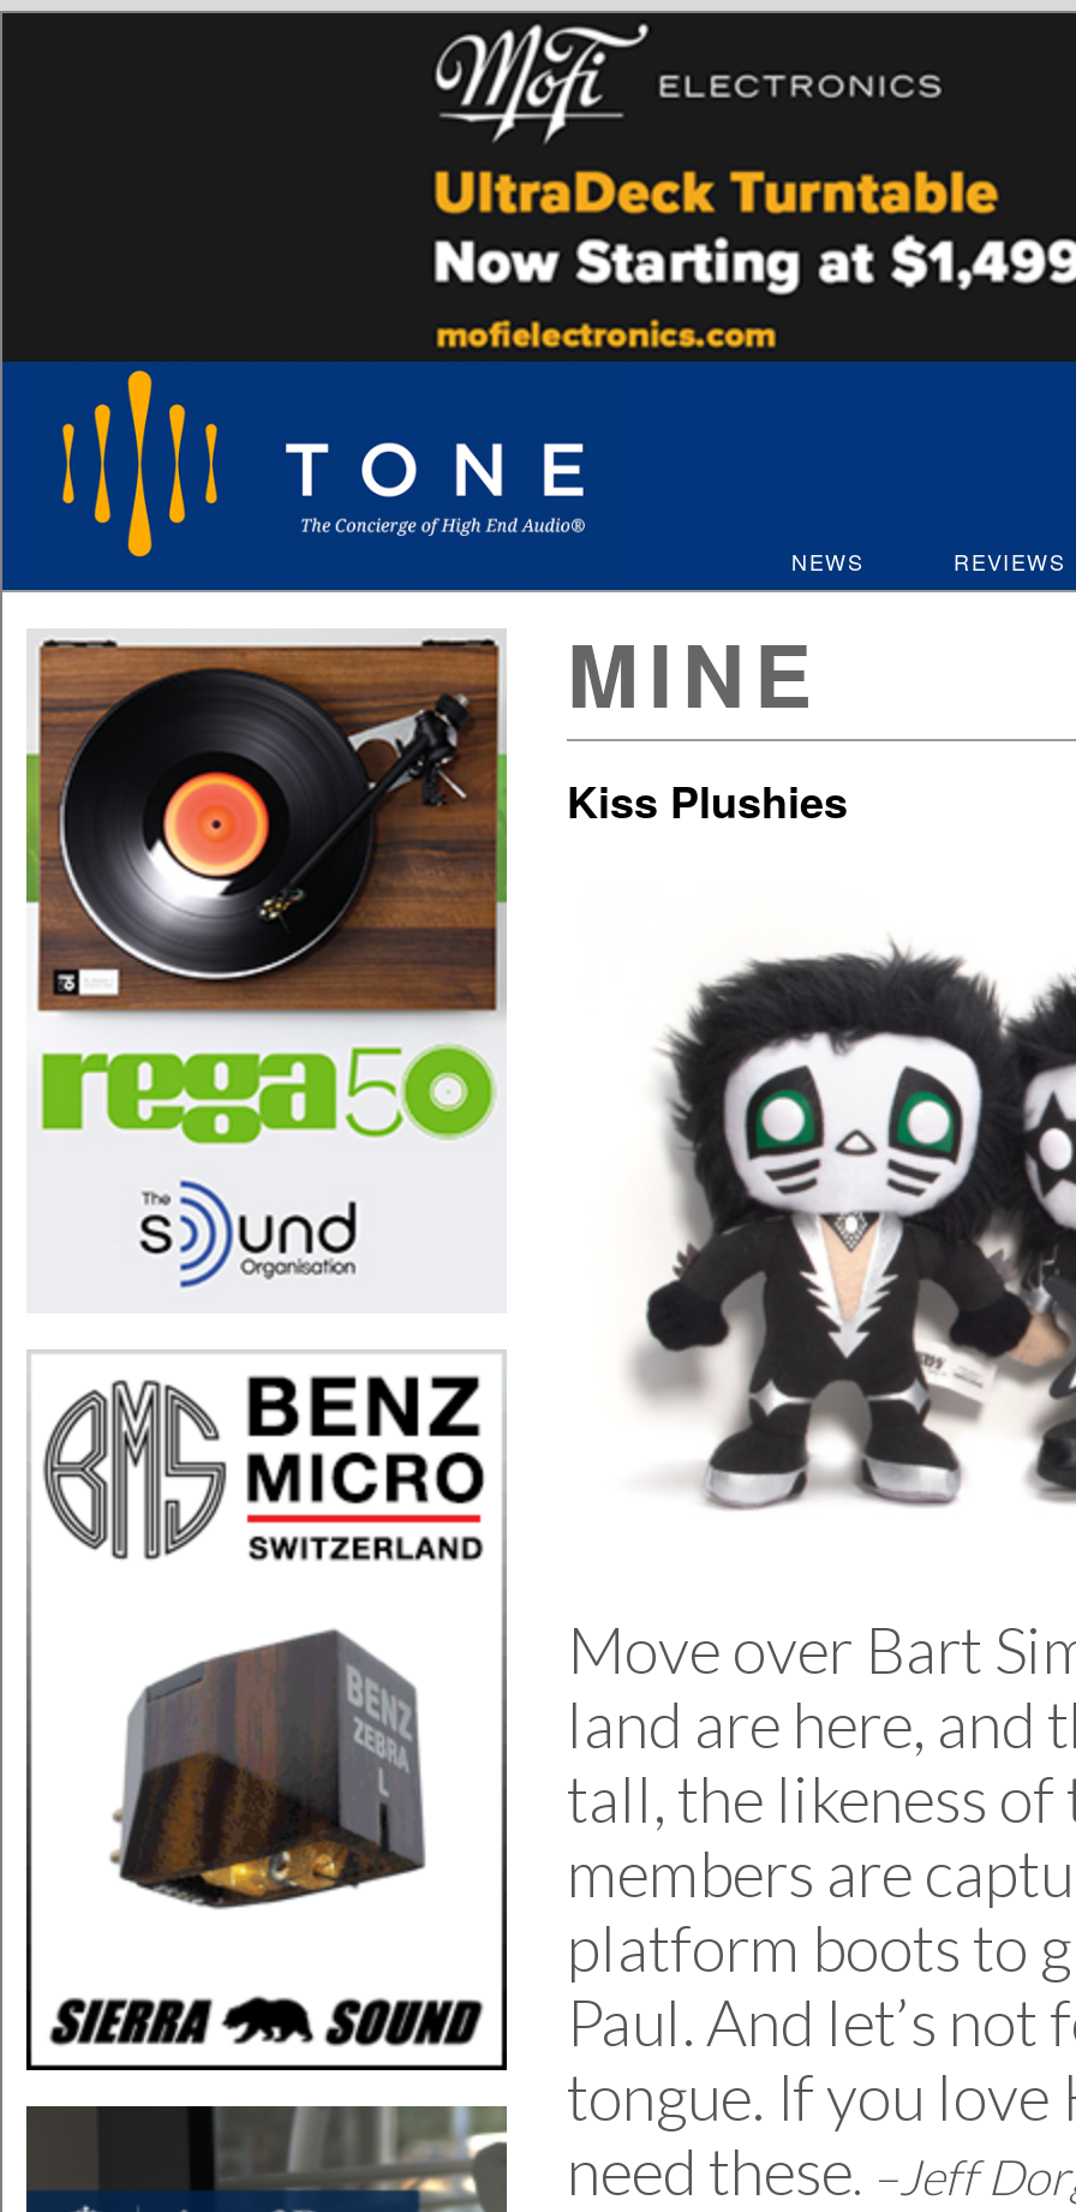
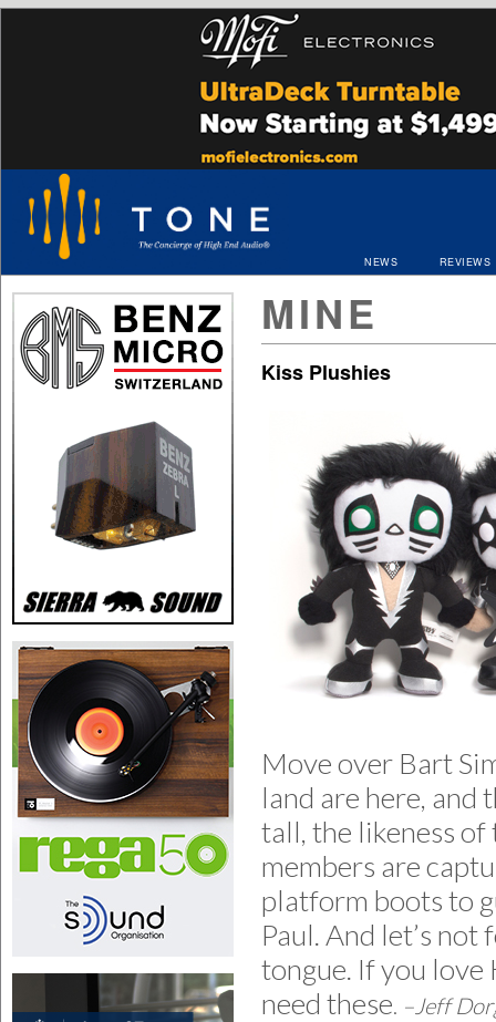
- [image]
+ [image]

- [image]
+ [image]
